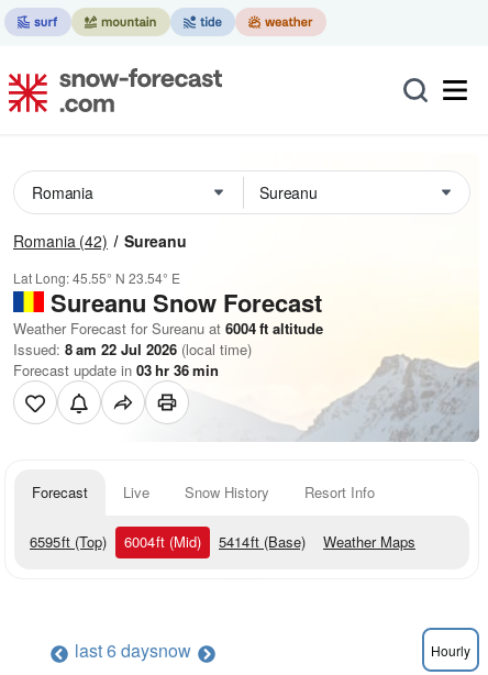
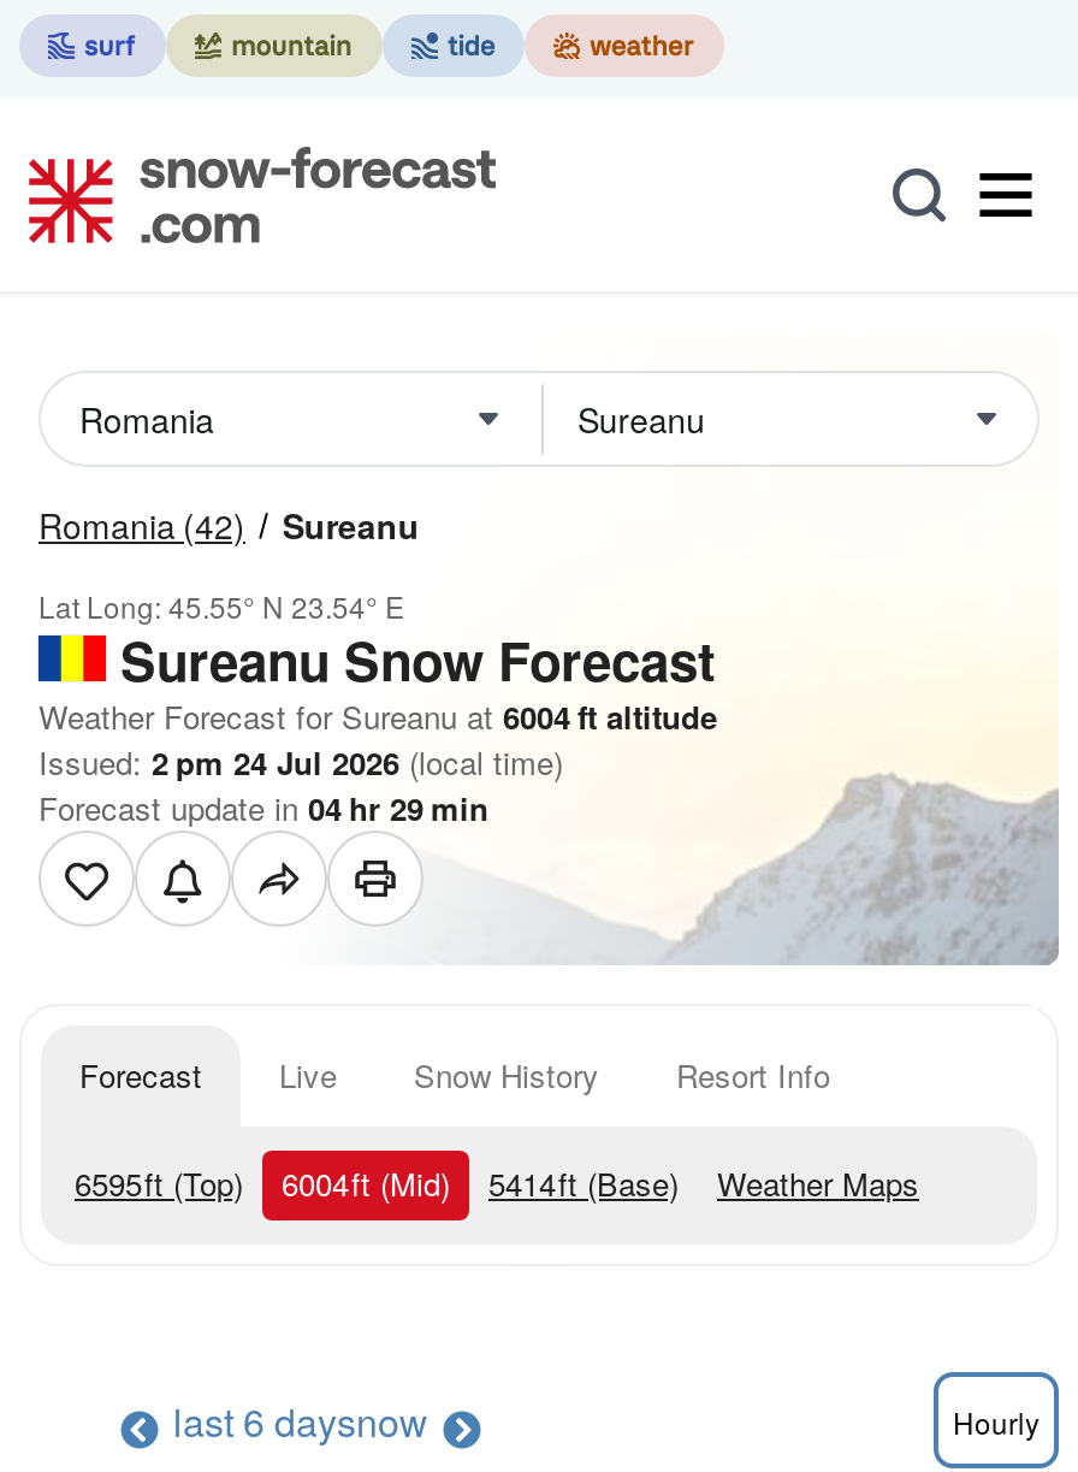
- Issued: 8 am 22 Jul 2026 (local time)
+ Issued: 2 pm 24 Jul 2026 (local time)

- Forecast update in 03 hr 36 min
+ Forecast update in 04 hr 29 min
